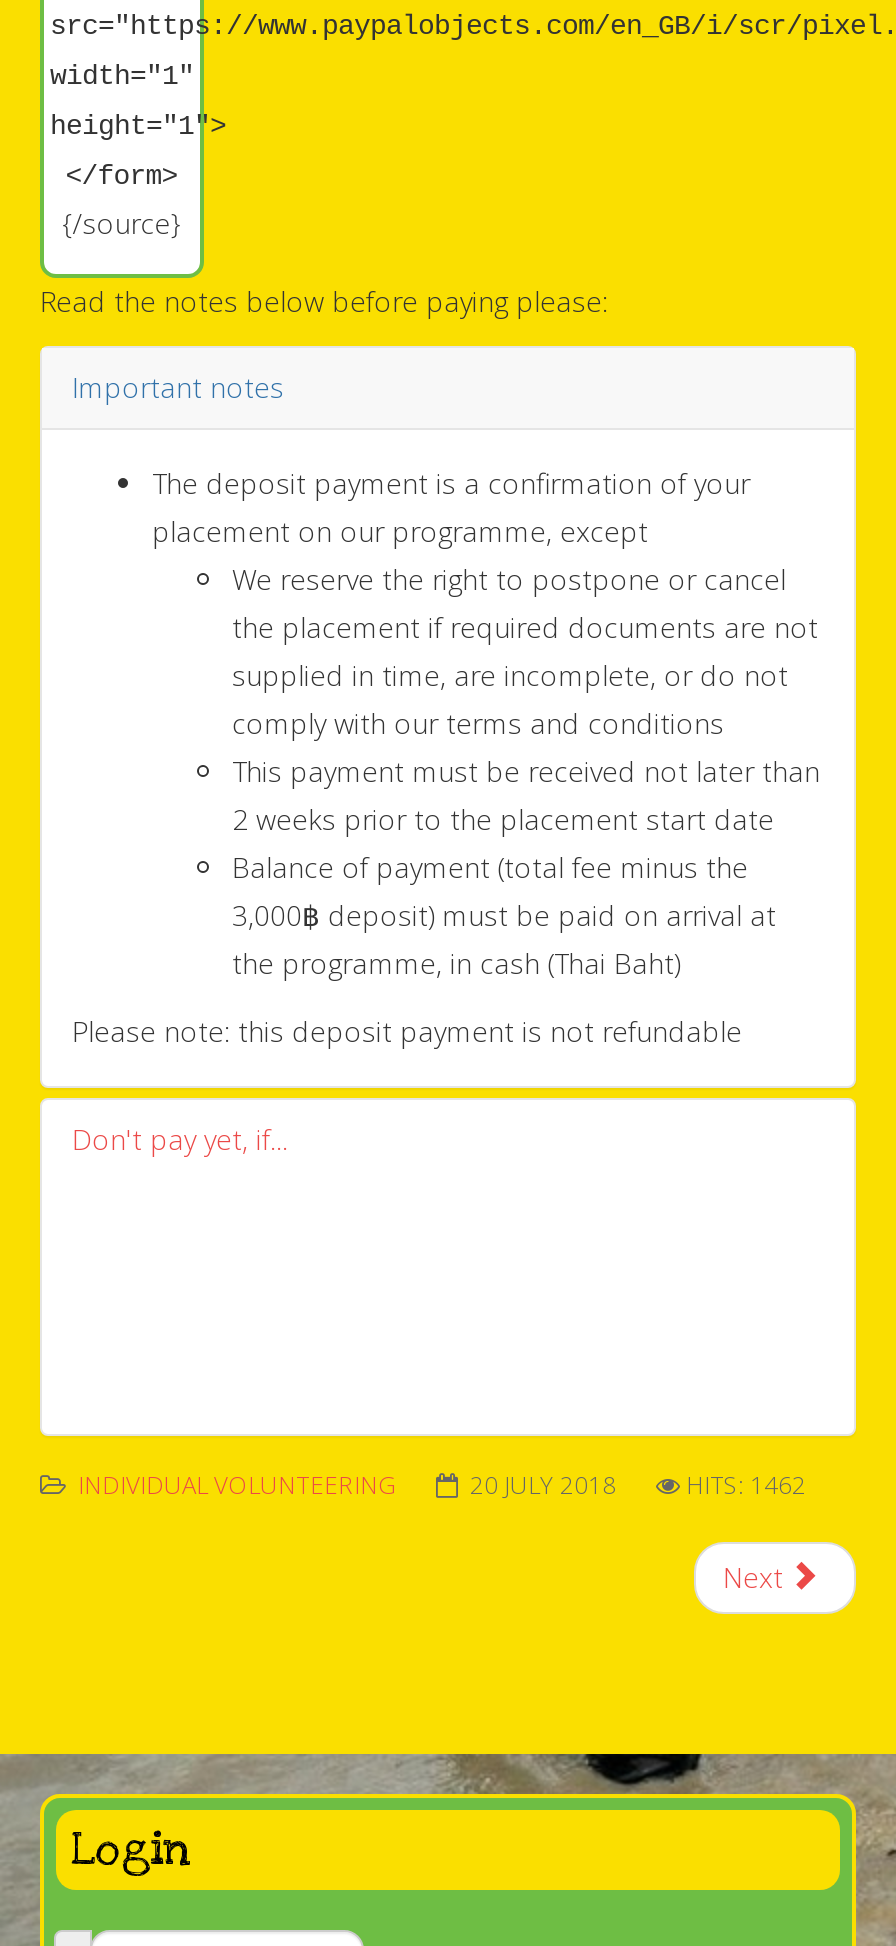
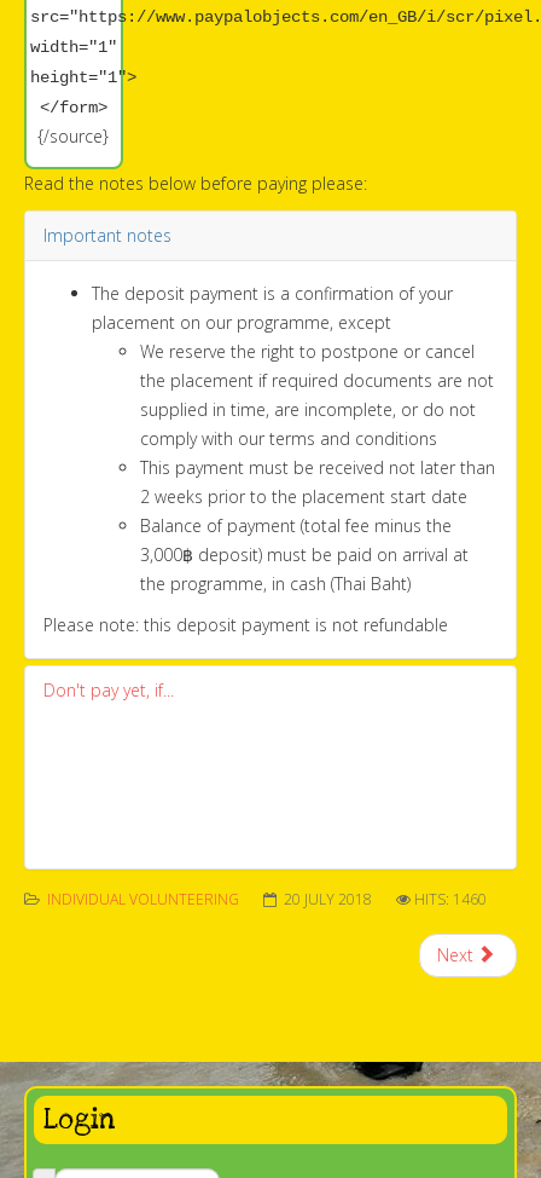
- HITS: 1462
+ HITS: 1460
